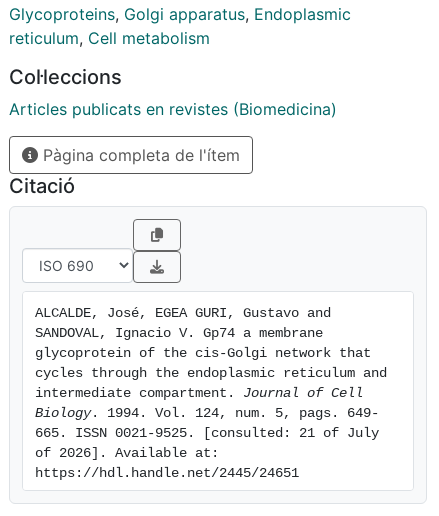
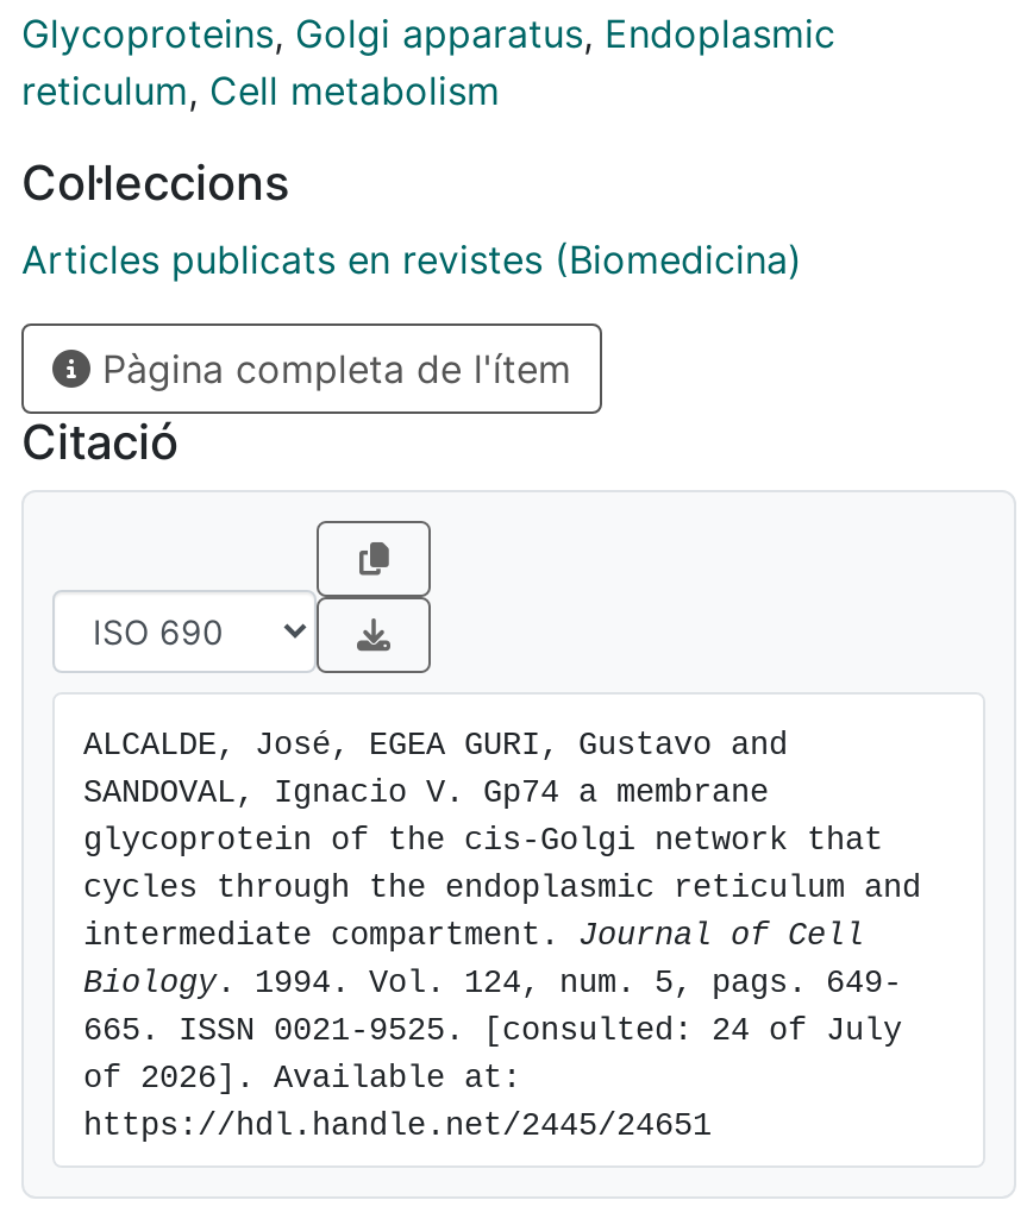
- 665. ISSN 0021-9525. [consulted: 21 of July
+ 665. ISSN 0021-9525. [consulted: 24 of July
